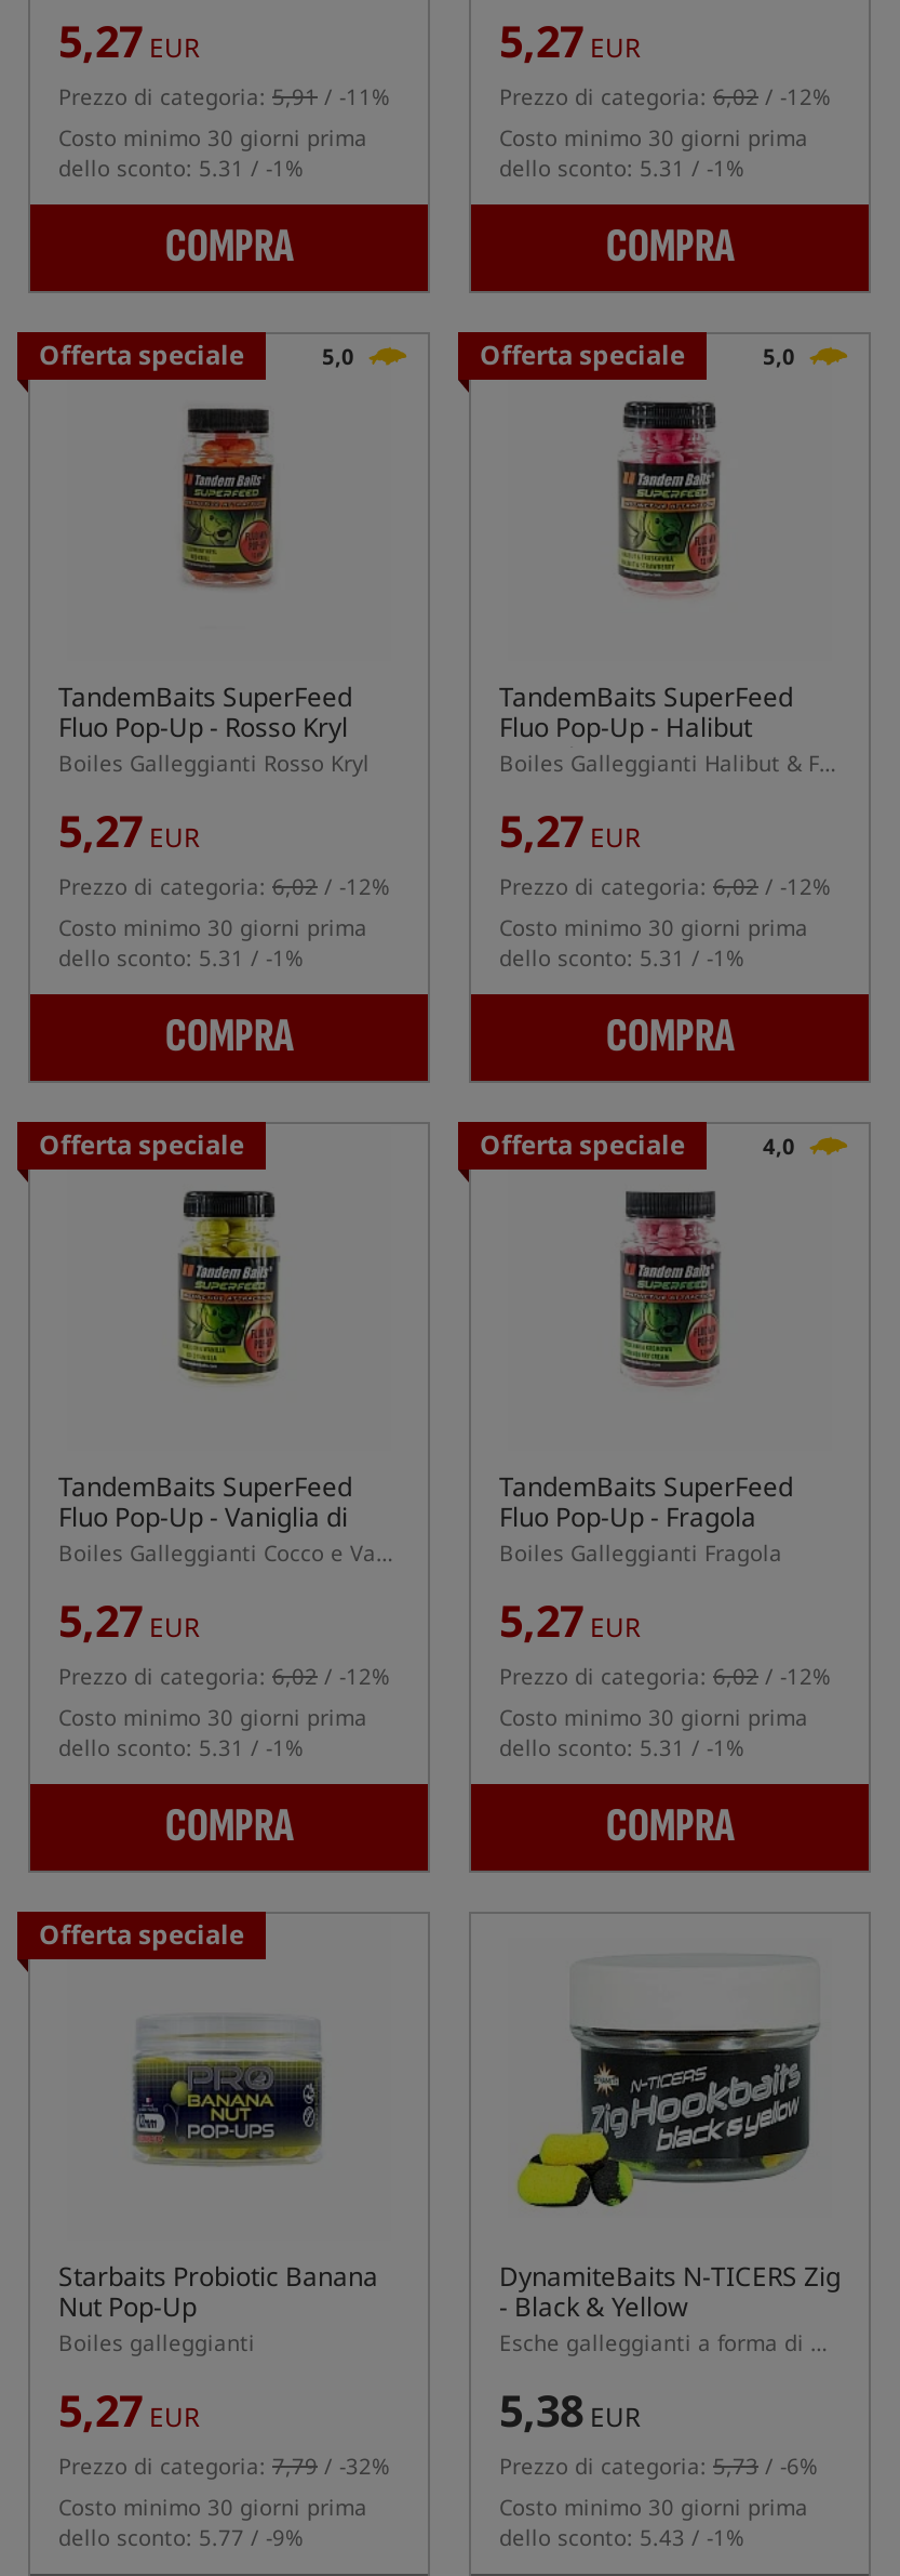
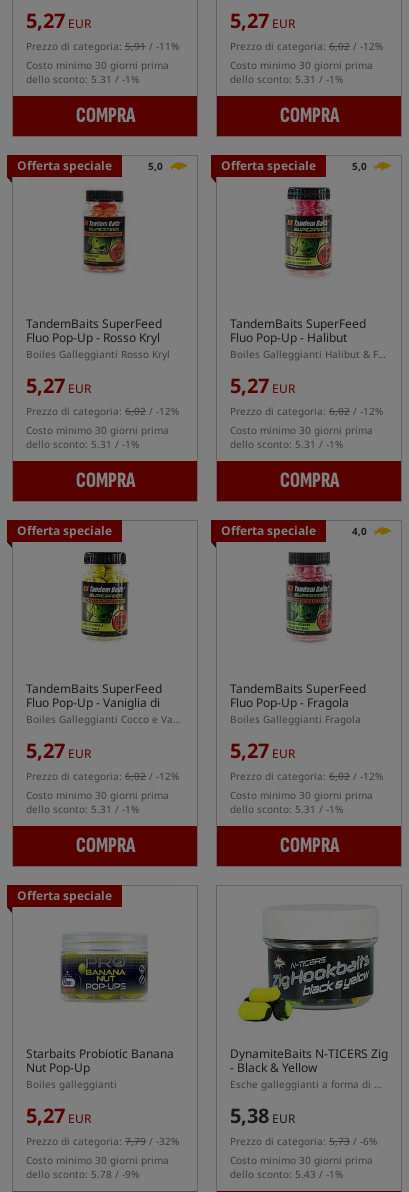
- dello sconto: 5.77 / -9%
+ dello sconto: 5.78 / -9%
